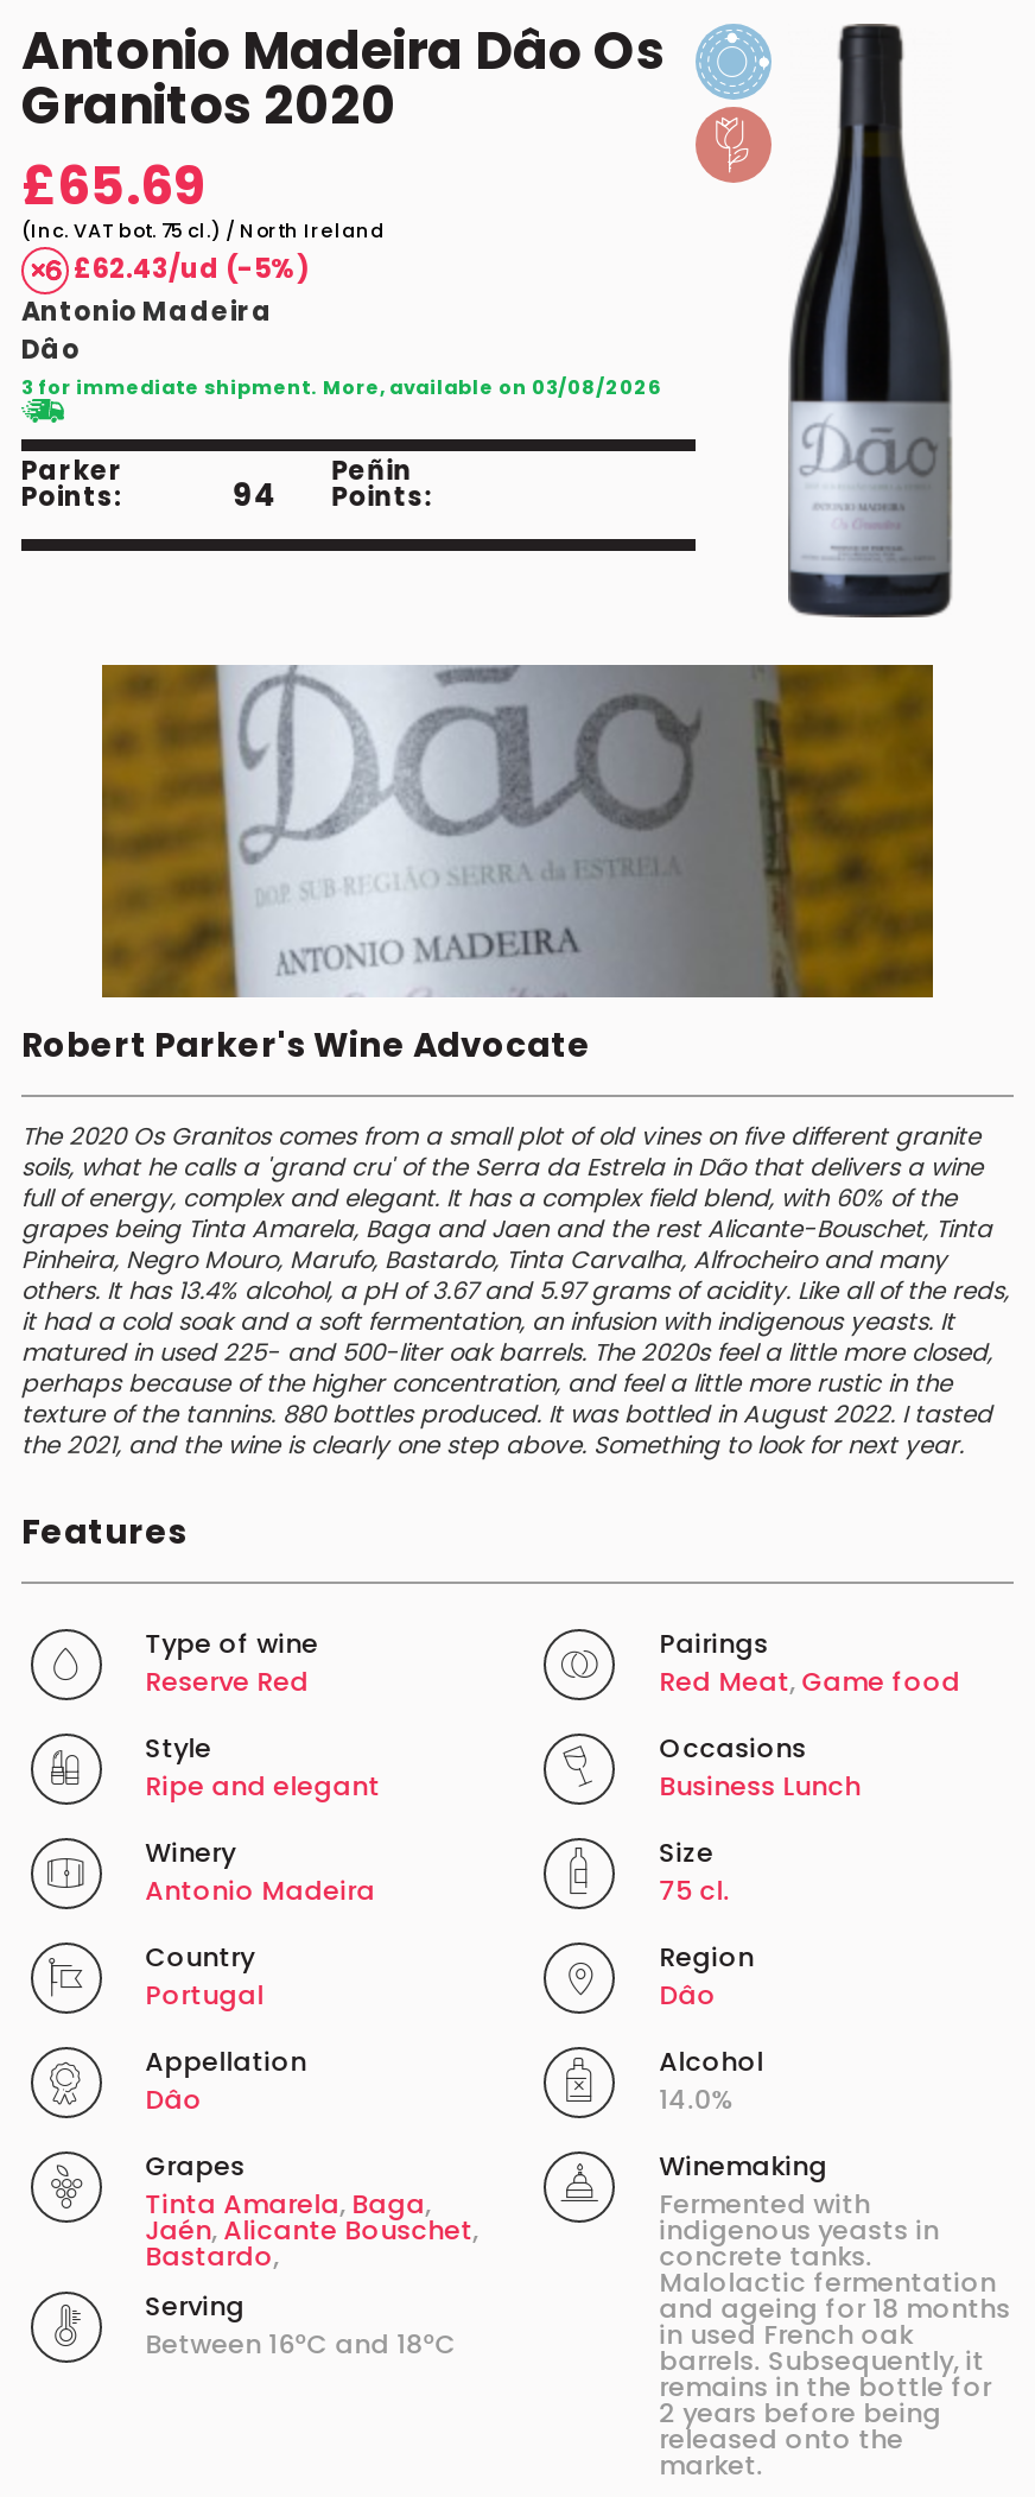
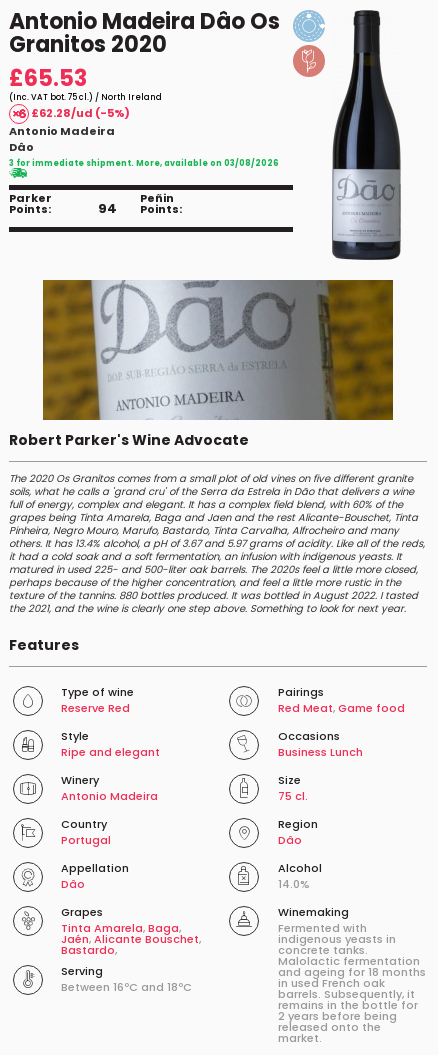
- £65.69
+ £65.53

- £62.43/ud (-5%)
+ £62.28/ud (-5%)
